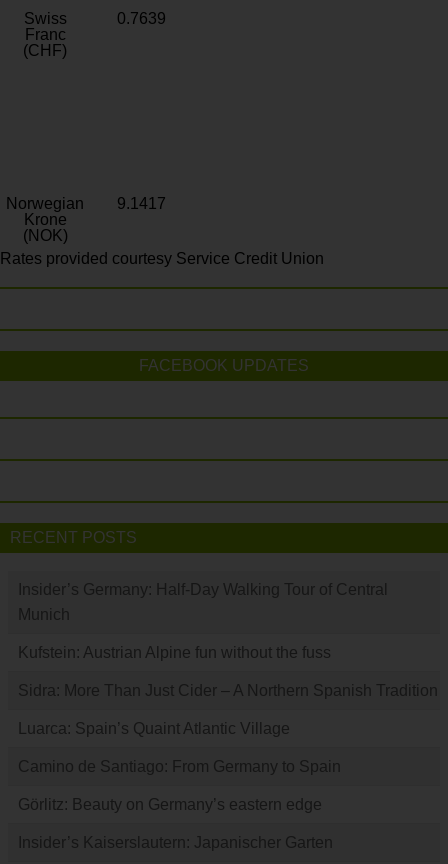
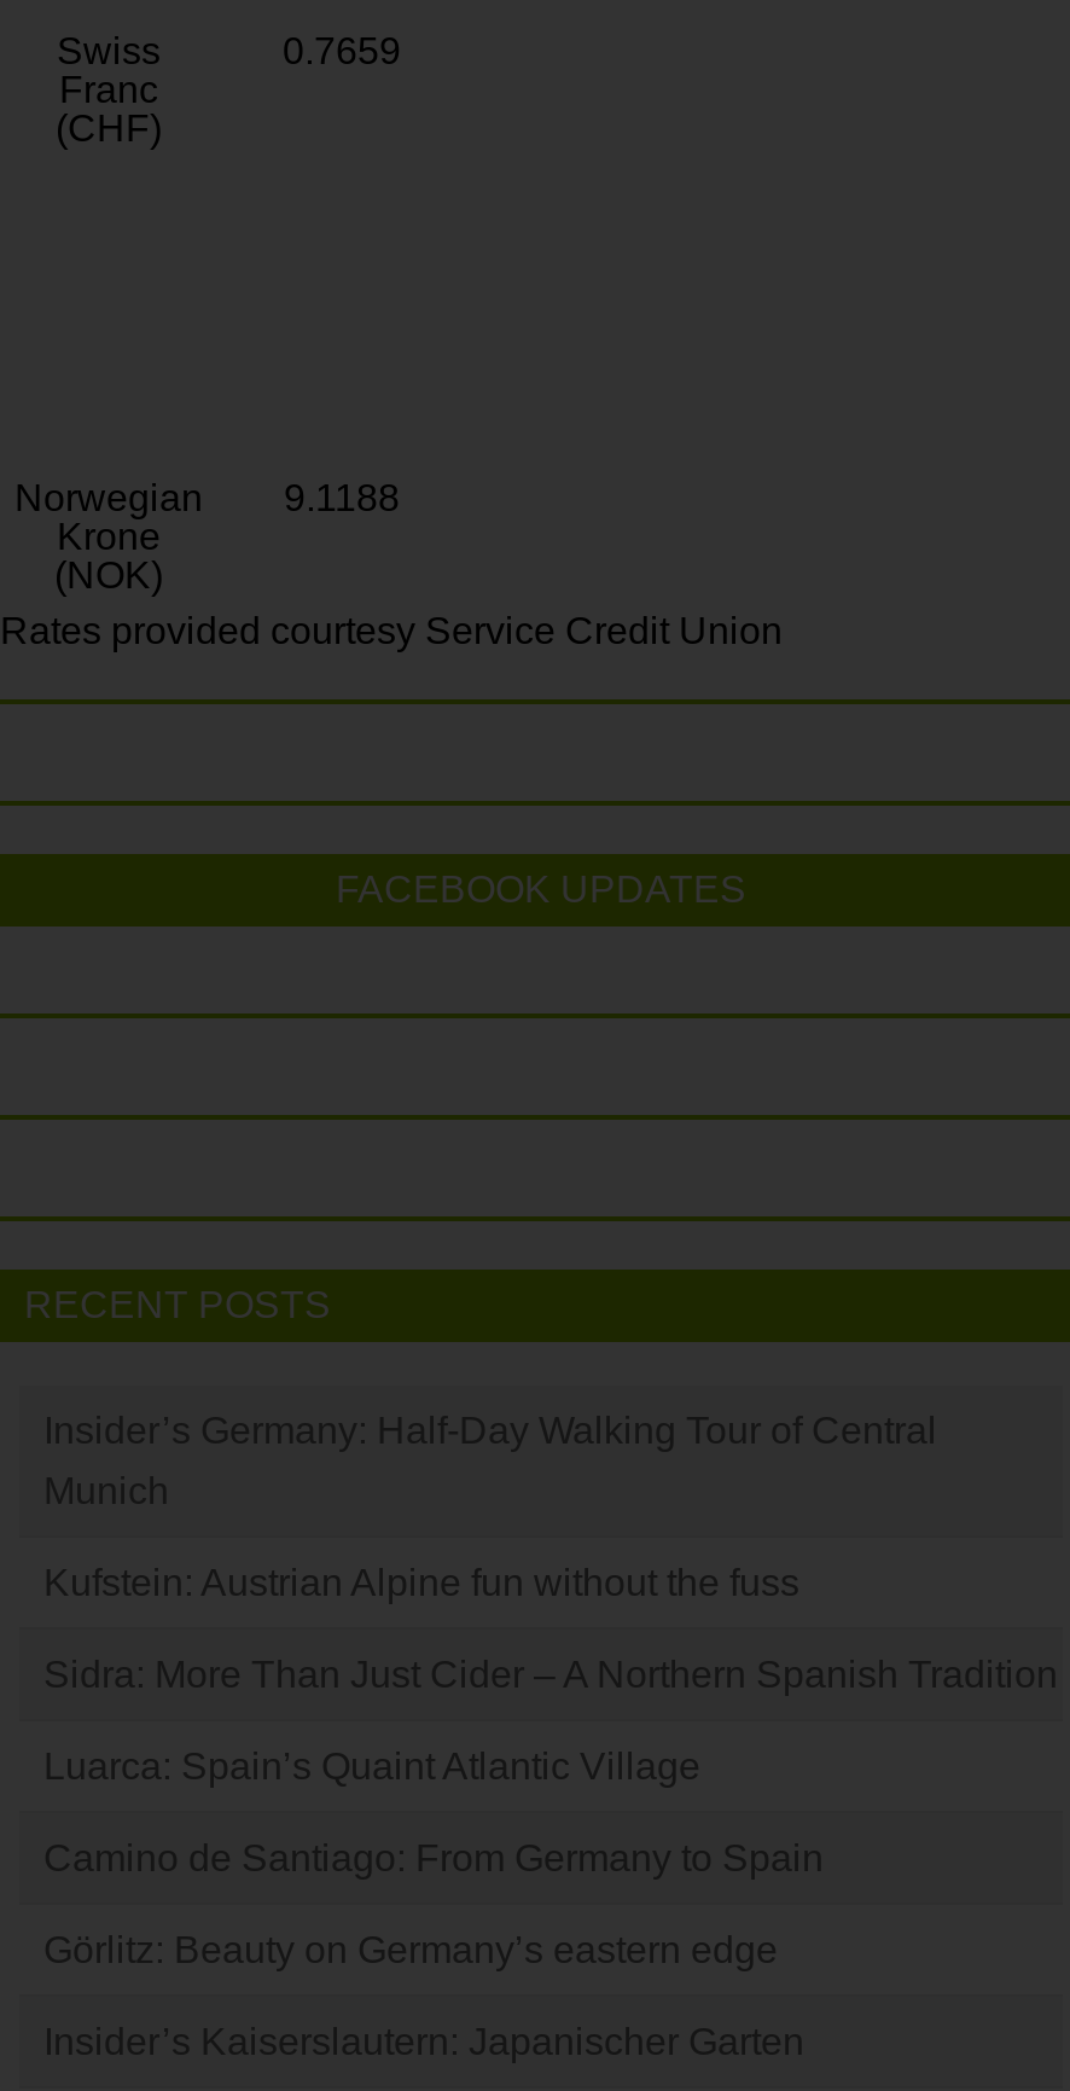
- 0.7639
+ 0.7659

- Norwegian 9.1417
+ Norwegian 9.1188
